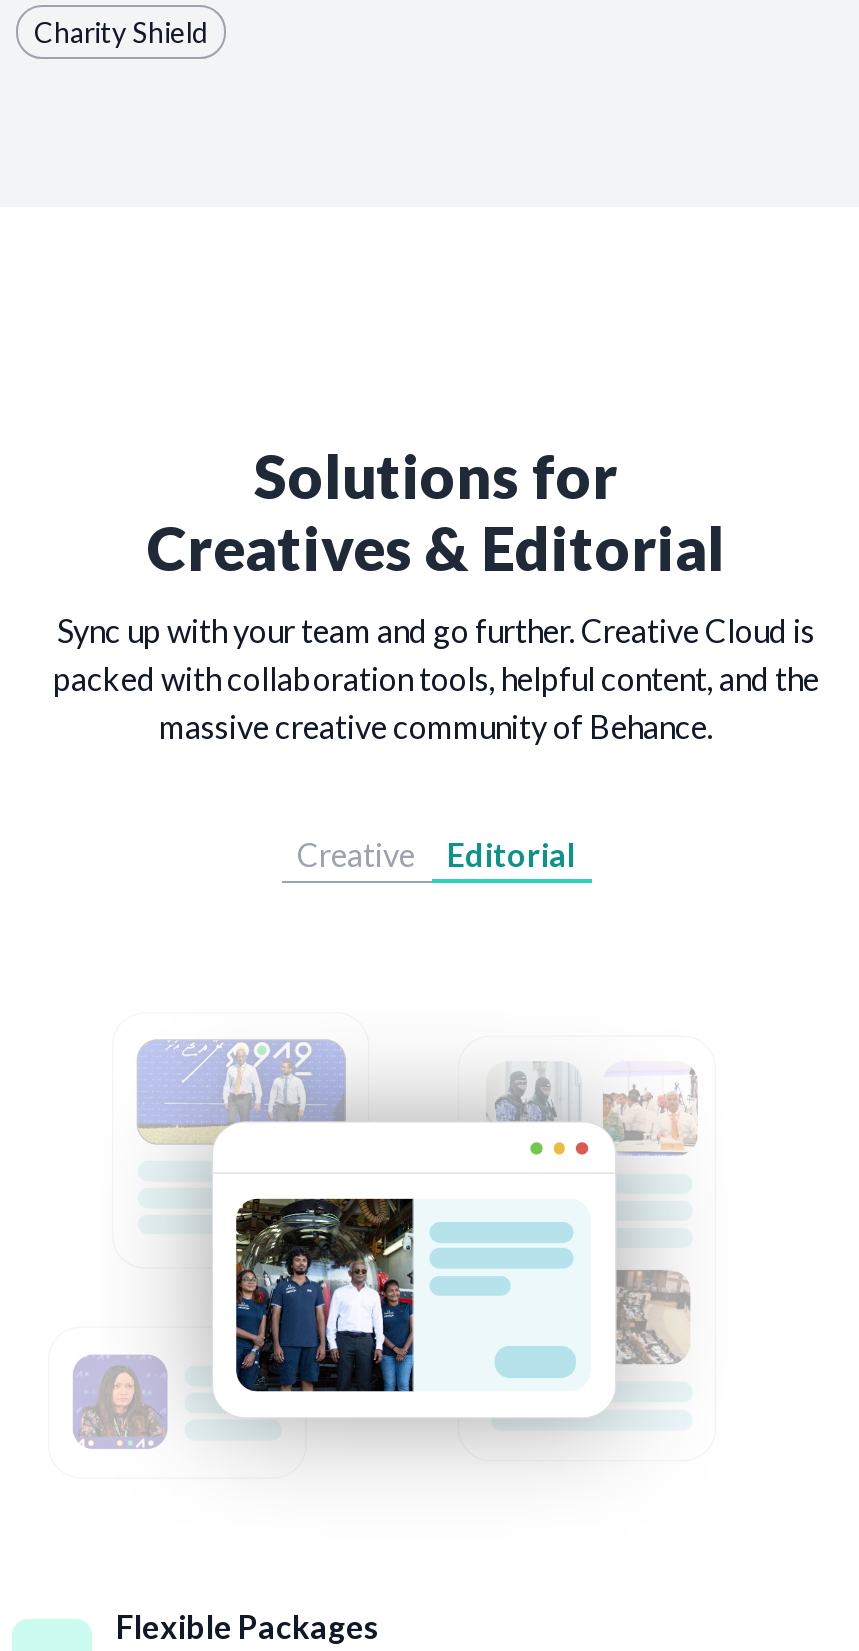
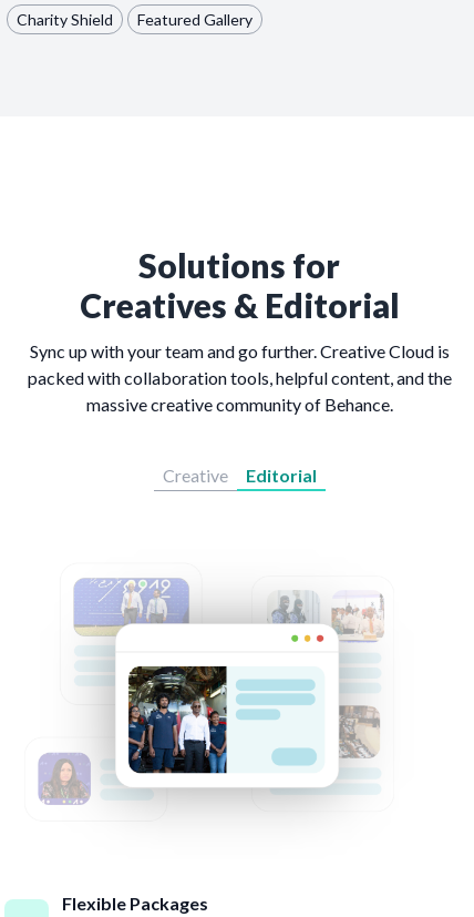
+ Featured Gallery
